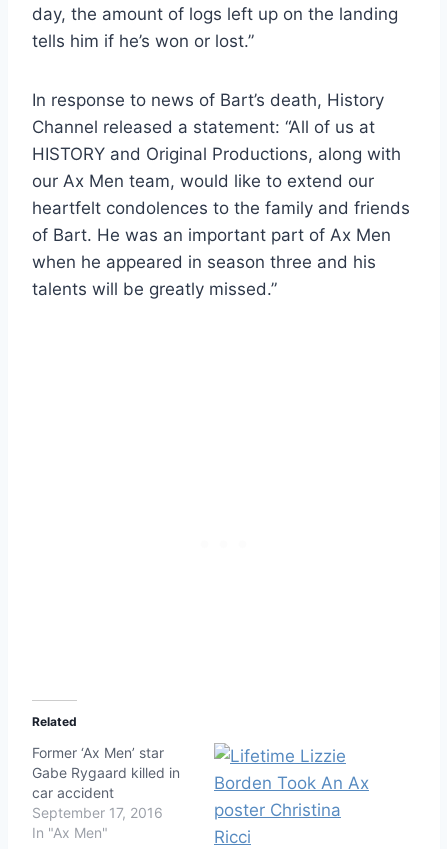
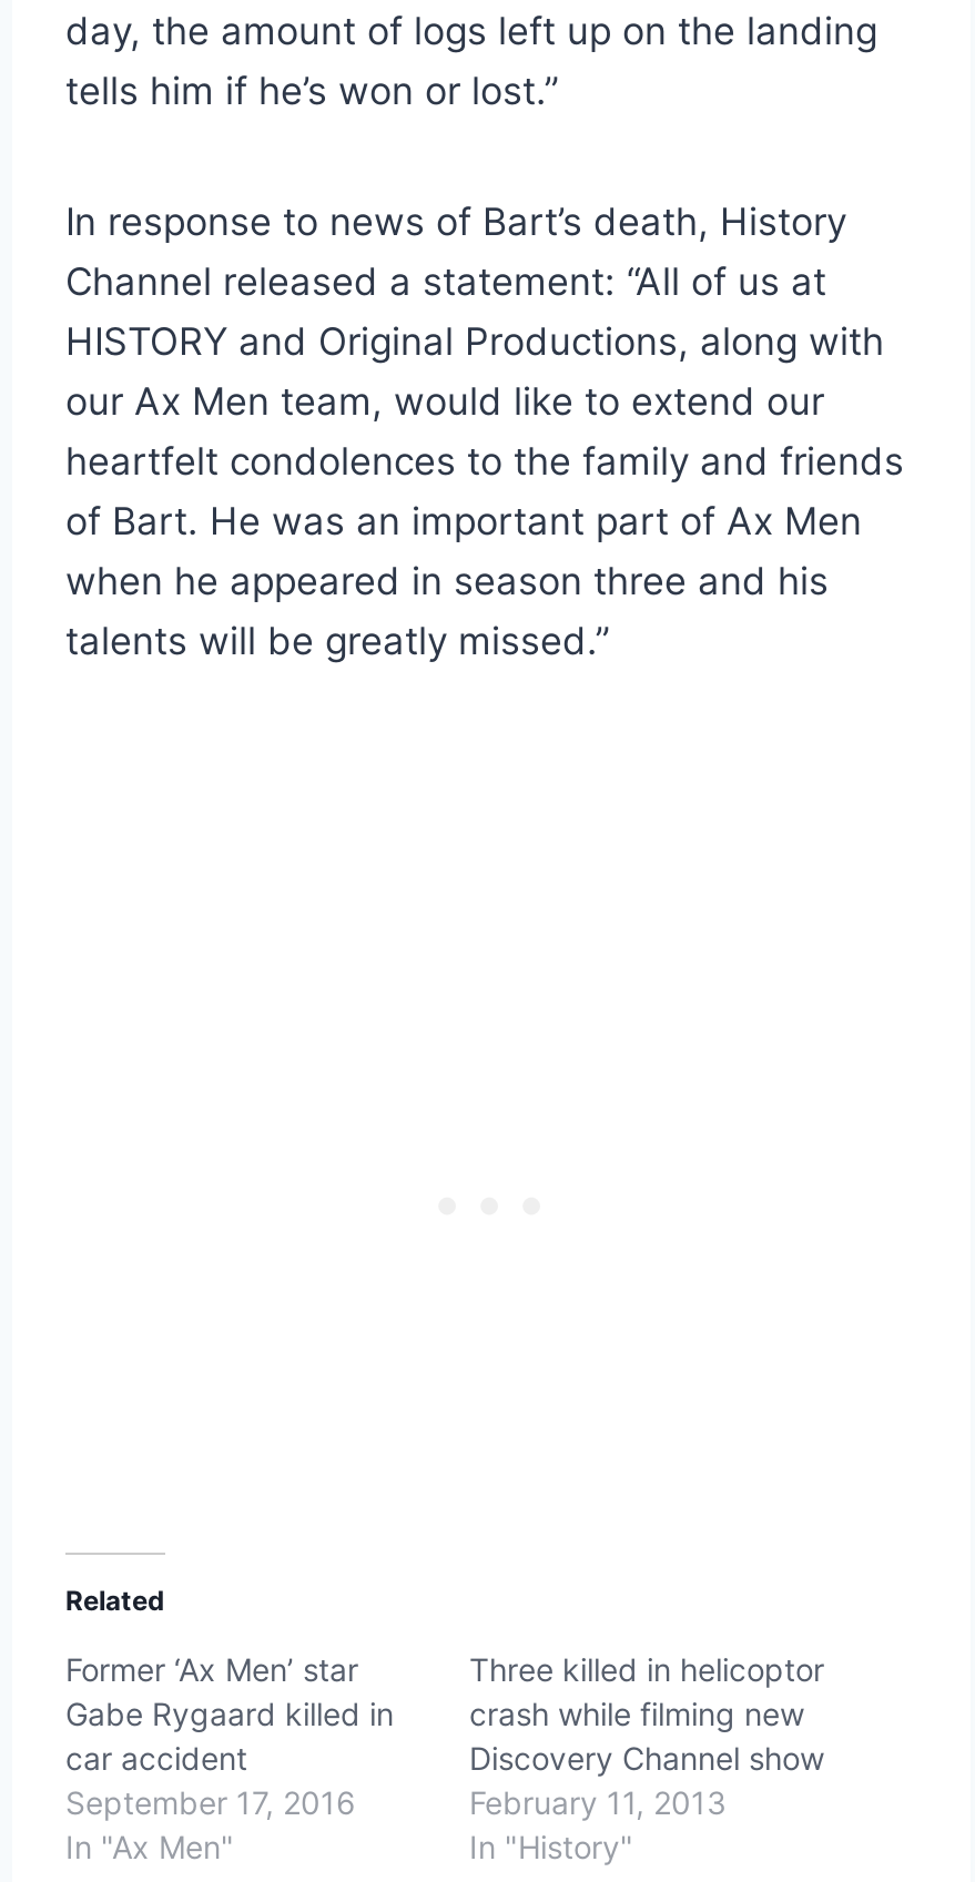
+ Three killed in helicoptor
+ crash while filming new
+ Discovery Channel show
+ February 11, 2013
+ In "History"
